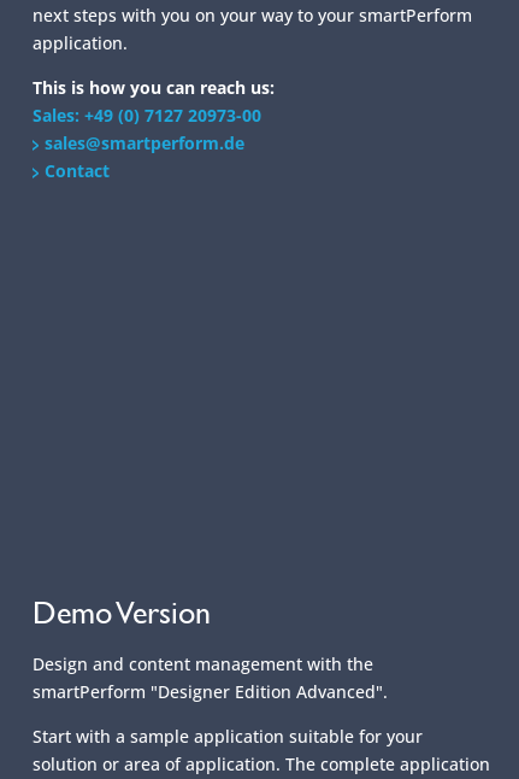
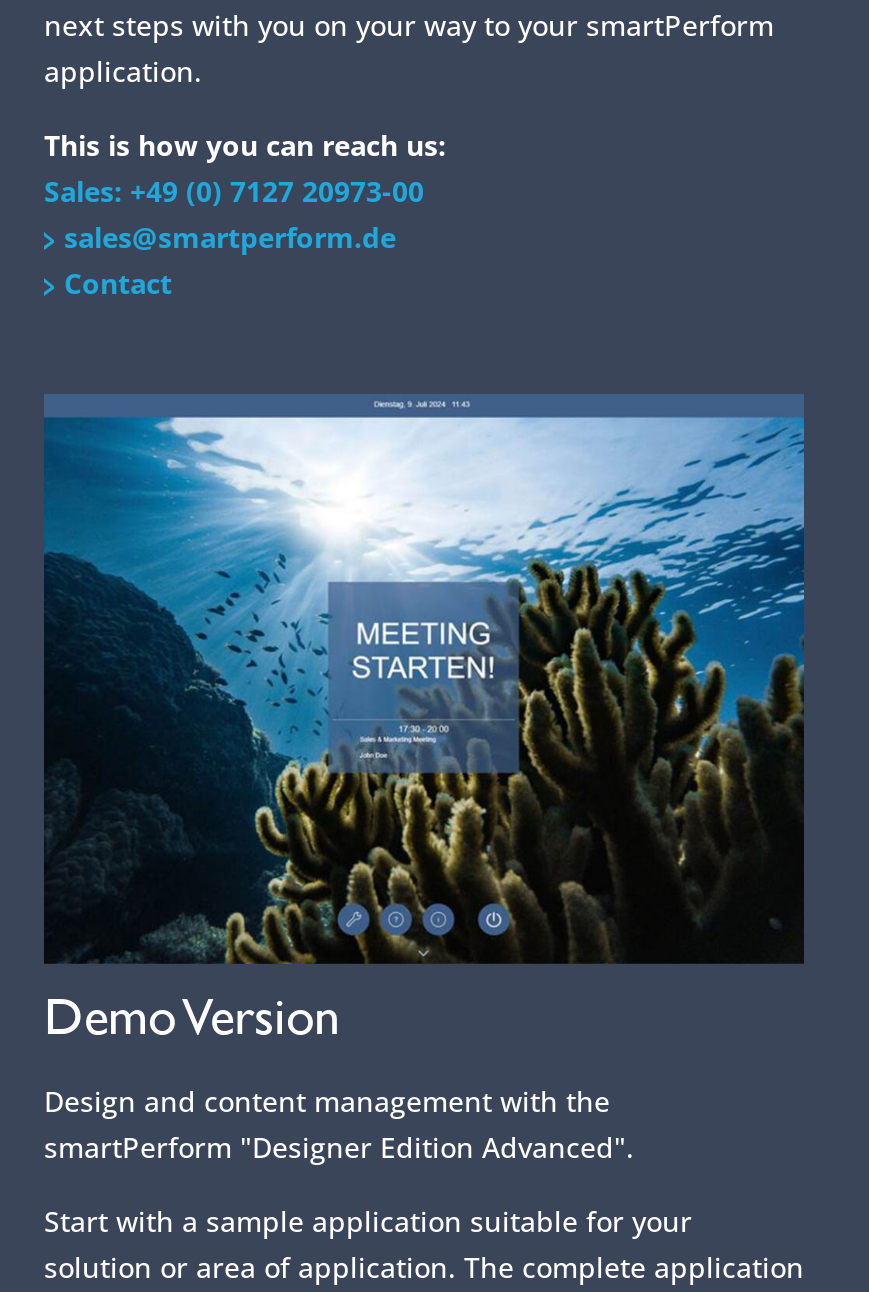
+ [image]
